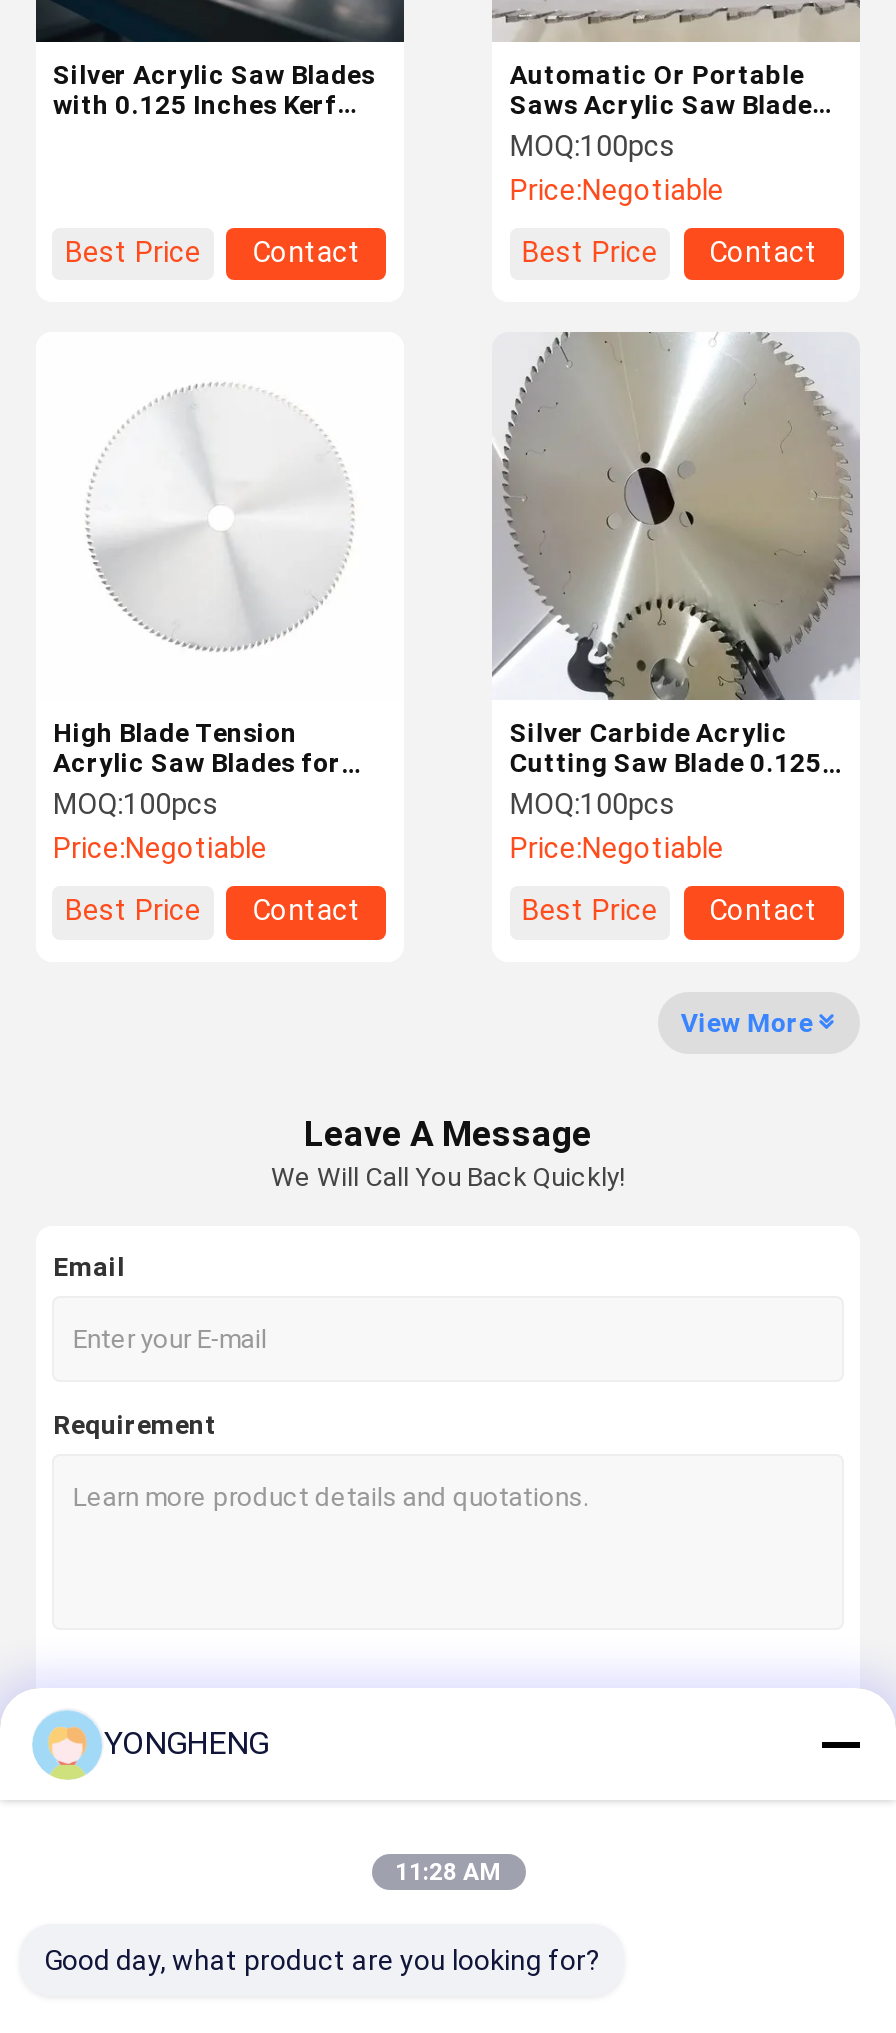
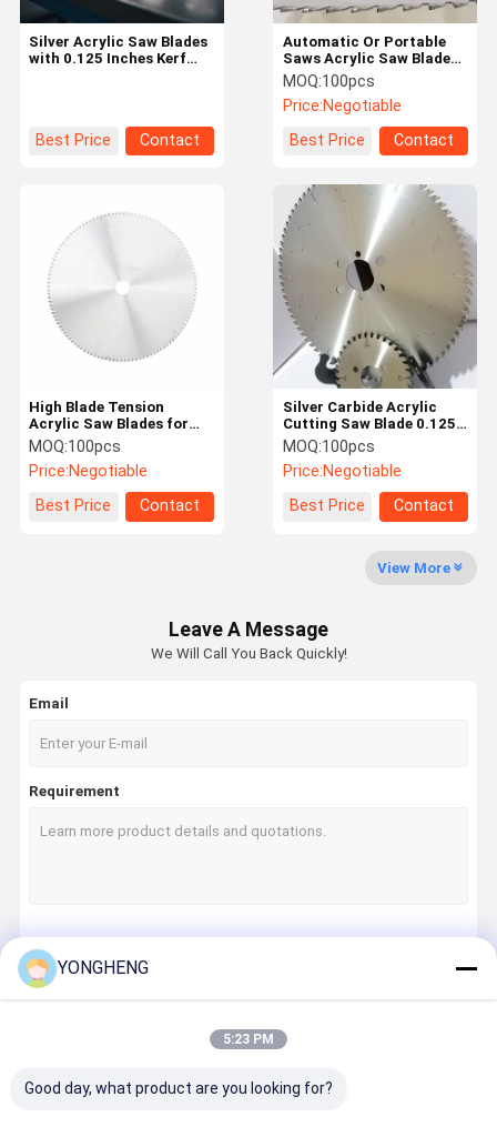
- 11:28 AM
+ 5:23 PM
